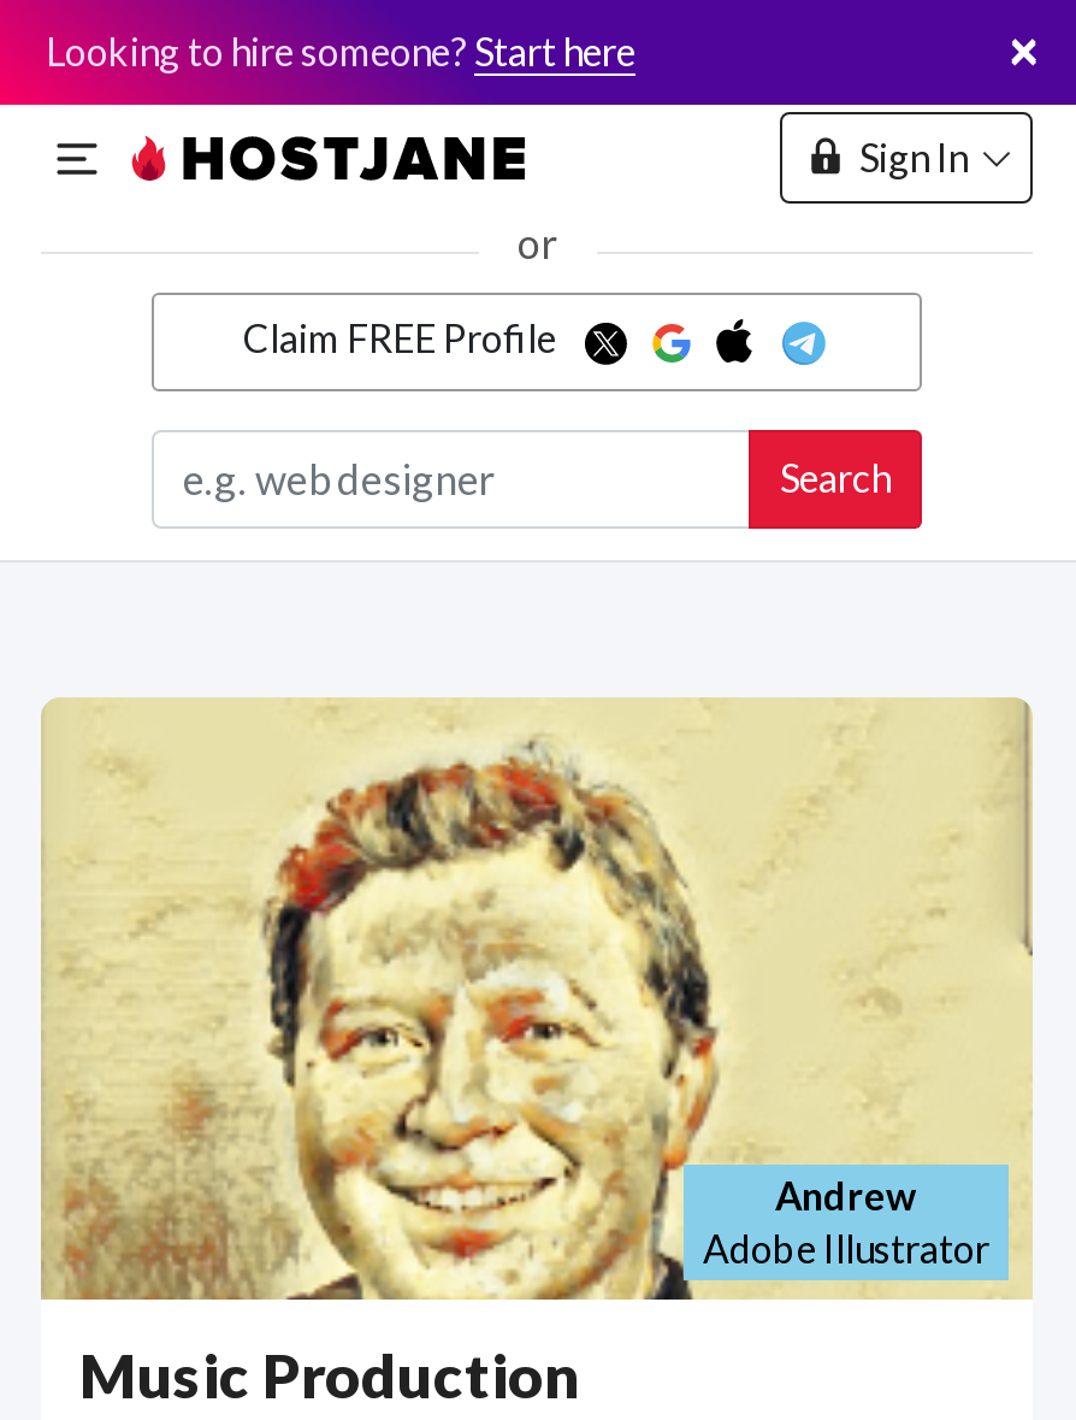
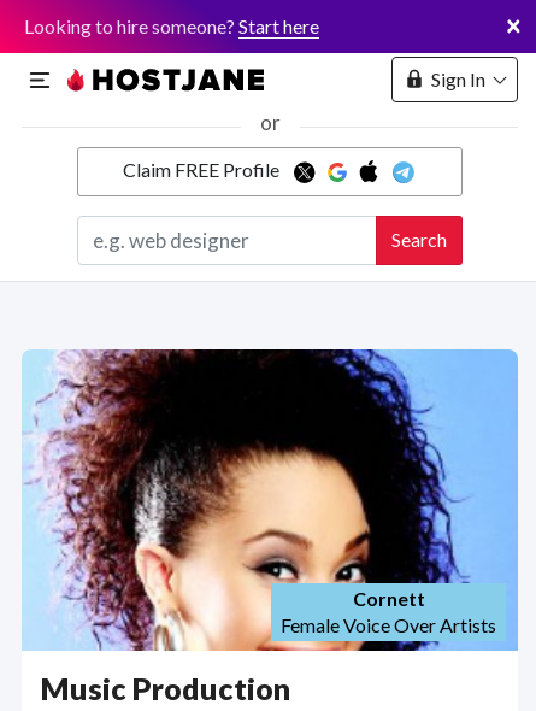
- [image]
- Andrew
- Adobe Illustrator
+ [image]
+ Cornett
+ Female Voice Over Artists
